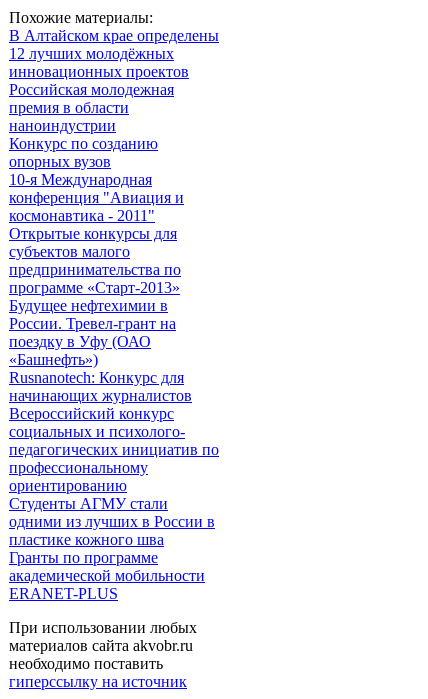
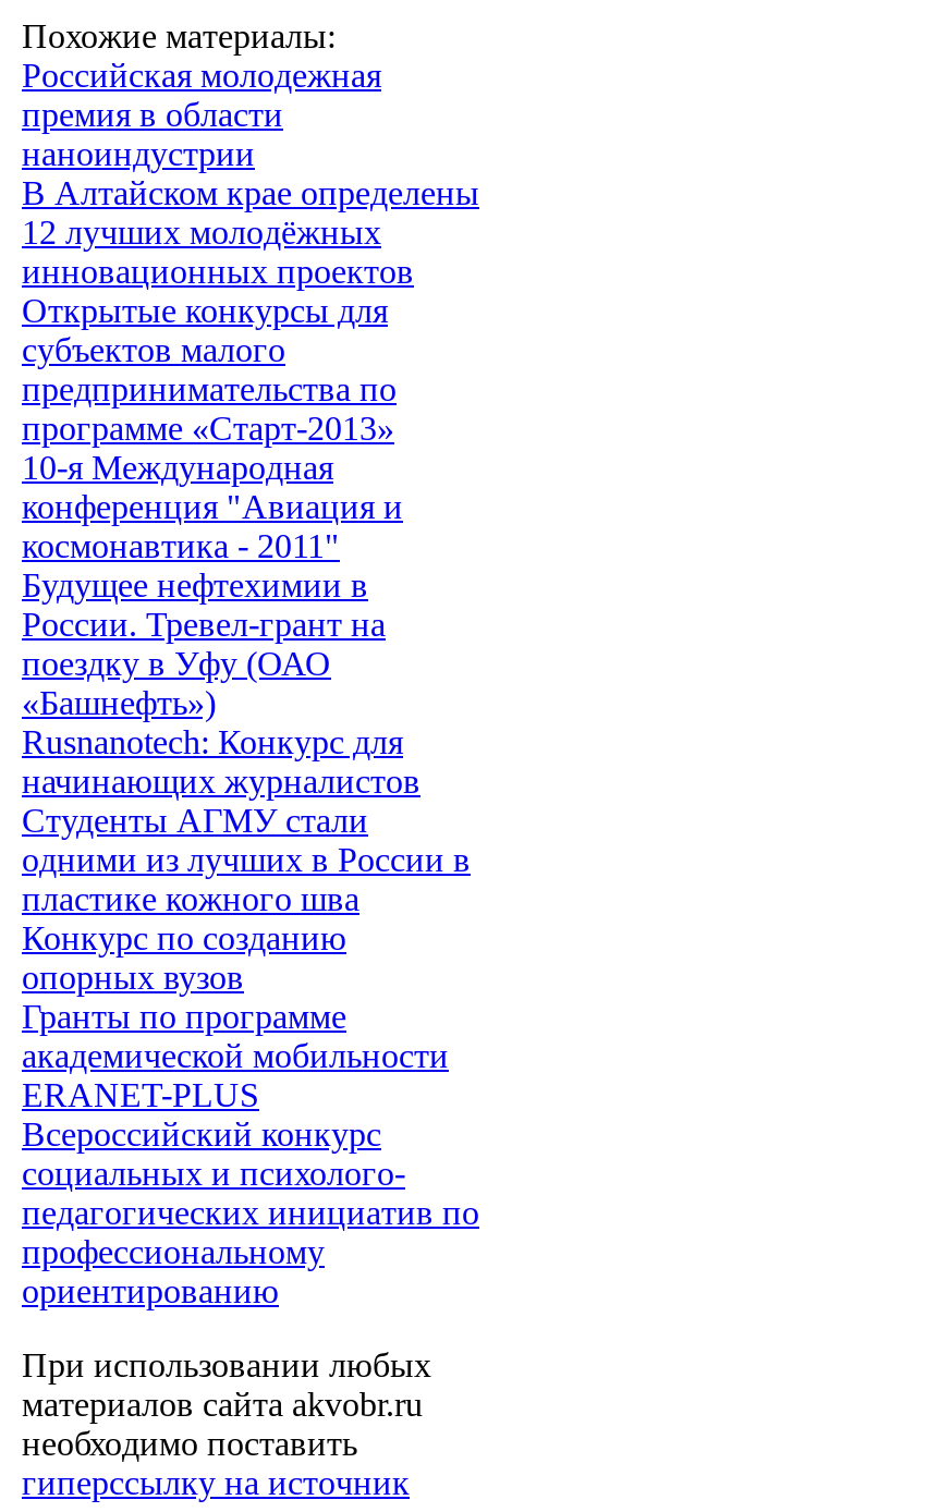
moved down: В Алтайском крае определены | 12 лучших молодёжных | инновационных проектов

moved up: Российская молодежная | премия в области | наноиндустрии

moved down: Конкурс по созданию | опорных вузов

moved down: 10-я Международная | конференция "Авиация и | космонавтика - 2011"

moved up: Открытые конкурсы для | субъектов малого | предпринимательства по | программе «Старт-2013»

moved up: Будущее нефтехимии в | России. Тревел-грант на | поездку в Уфу (ОАО | «Башнефть») | Rusnanotech: Конкурс для | начинающих журналистов

moved down: Всероссийский конкурс | социальных и психолого- | педагогических инициатив по | профессиональному | ориентированию

moved up: Студенты АГМУ стали | одними из лучших в России в | пластике кожного шва | Гранты по программе | академической мобильности | ERANET-PLUS
